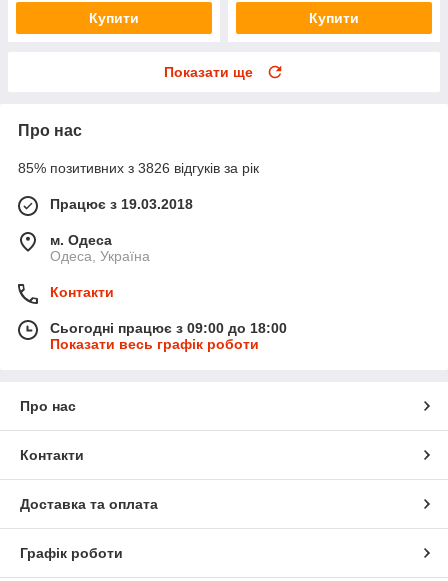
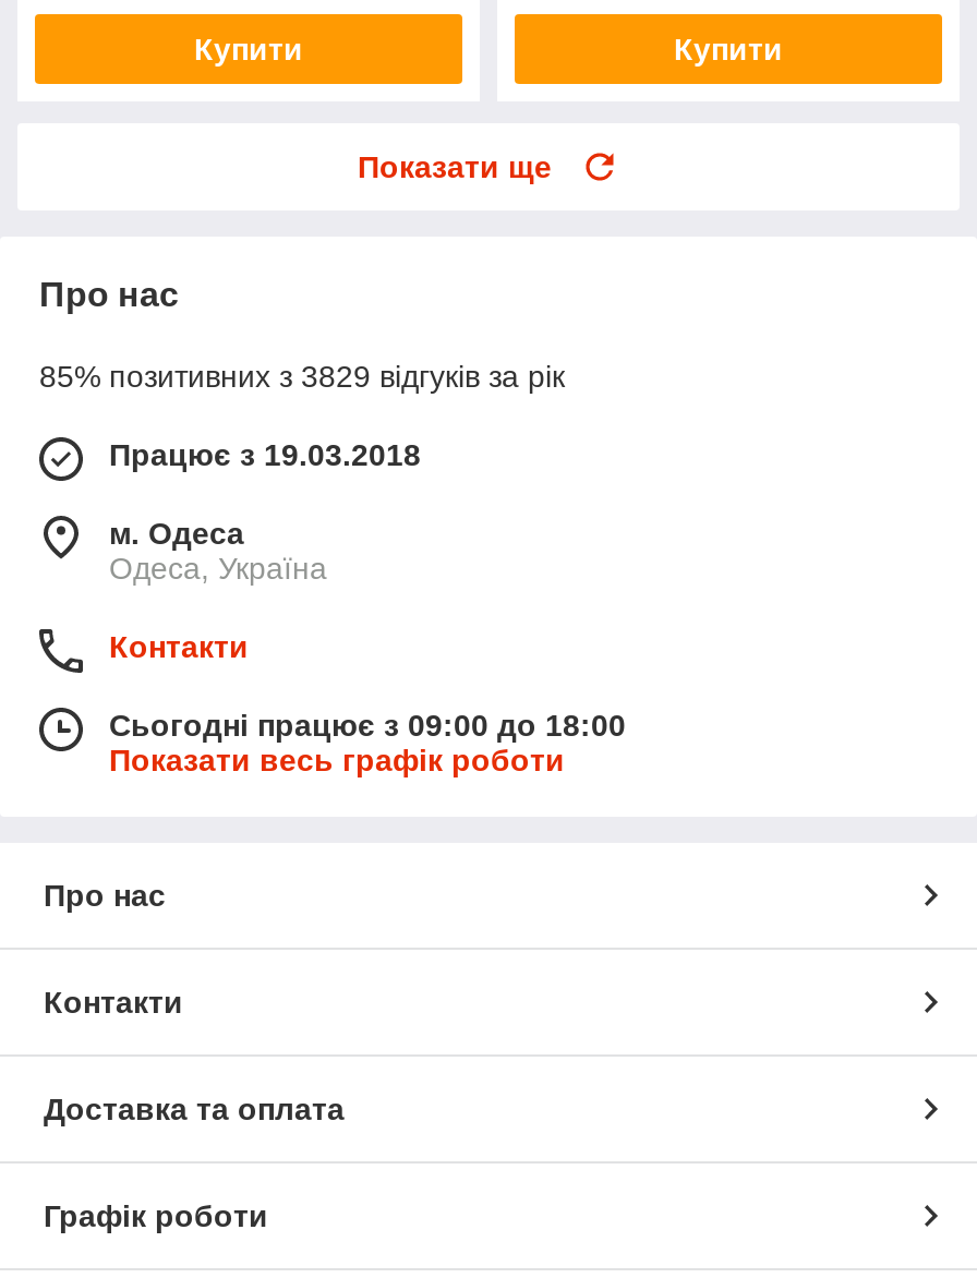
- 85% позитивних з 3826 відгуків за рік
+ 85% позитивних з 3829 відгуків за рік
